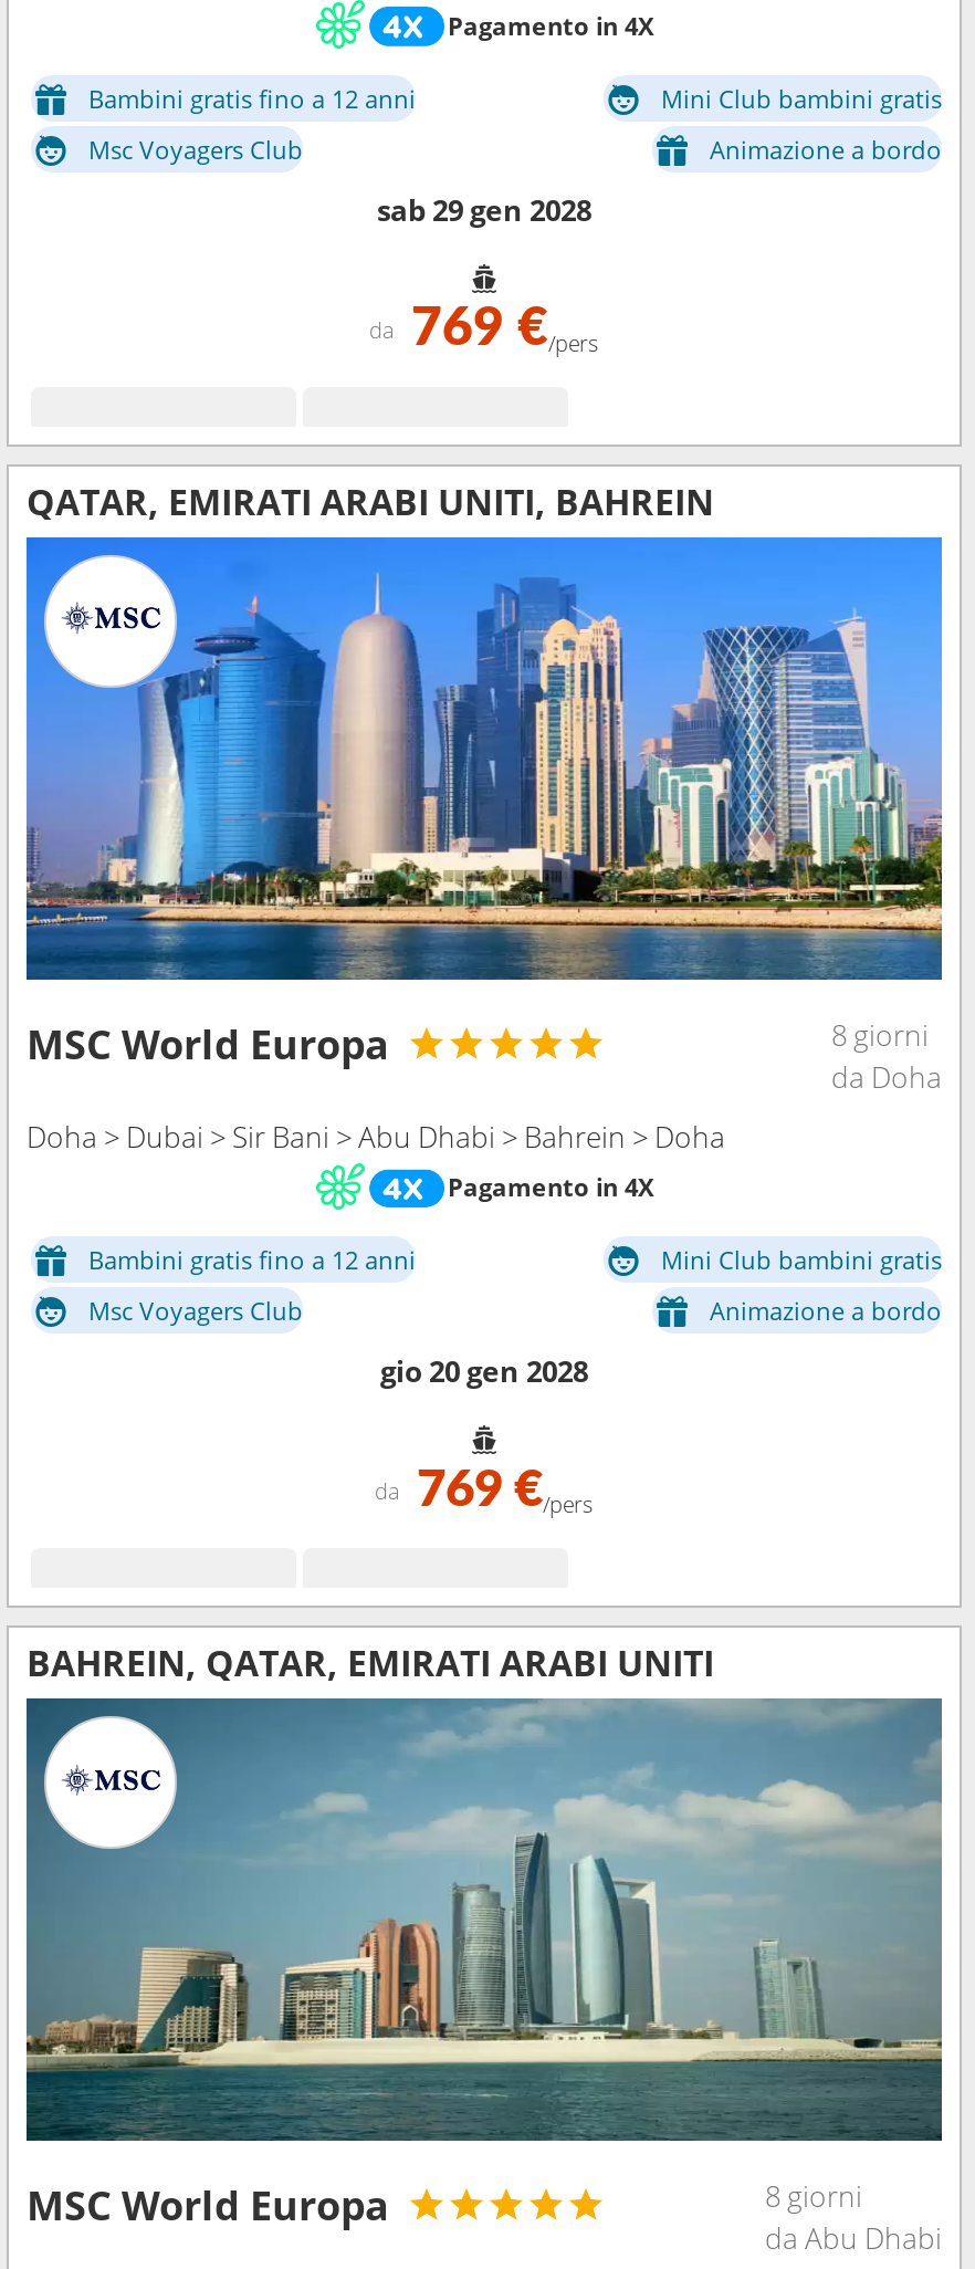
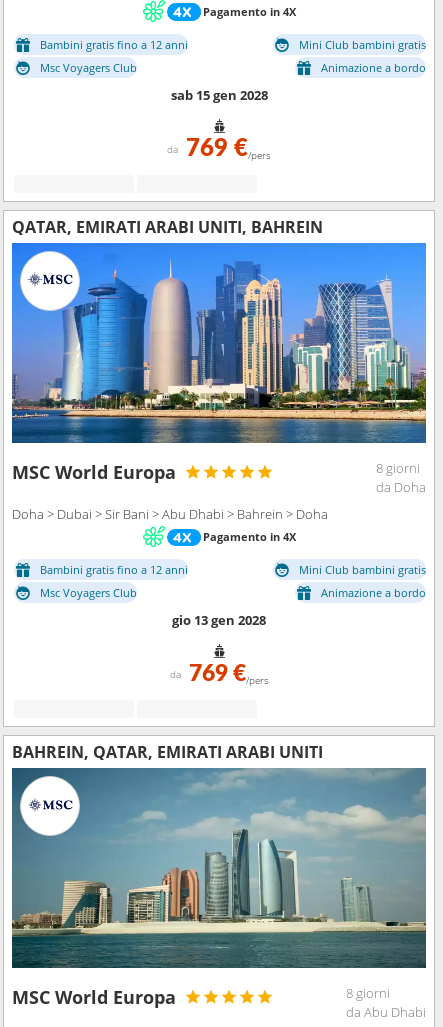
- sab 29 gen 2028
+ sab 15 gen 2028

- gio 20 gen 2028
+ gio 13 gen 2028
